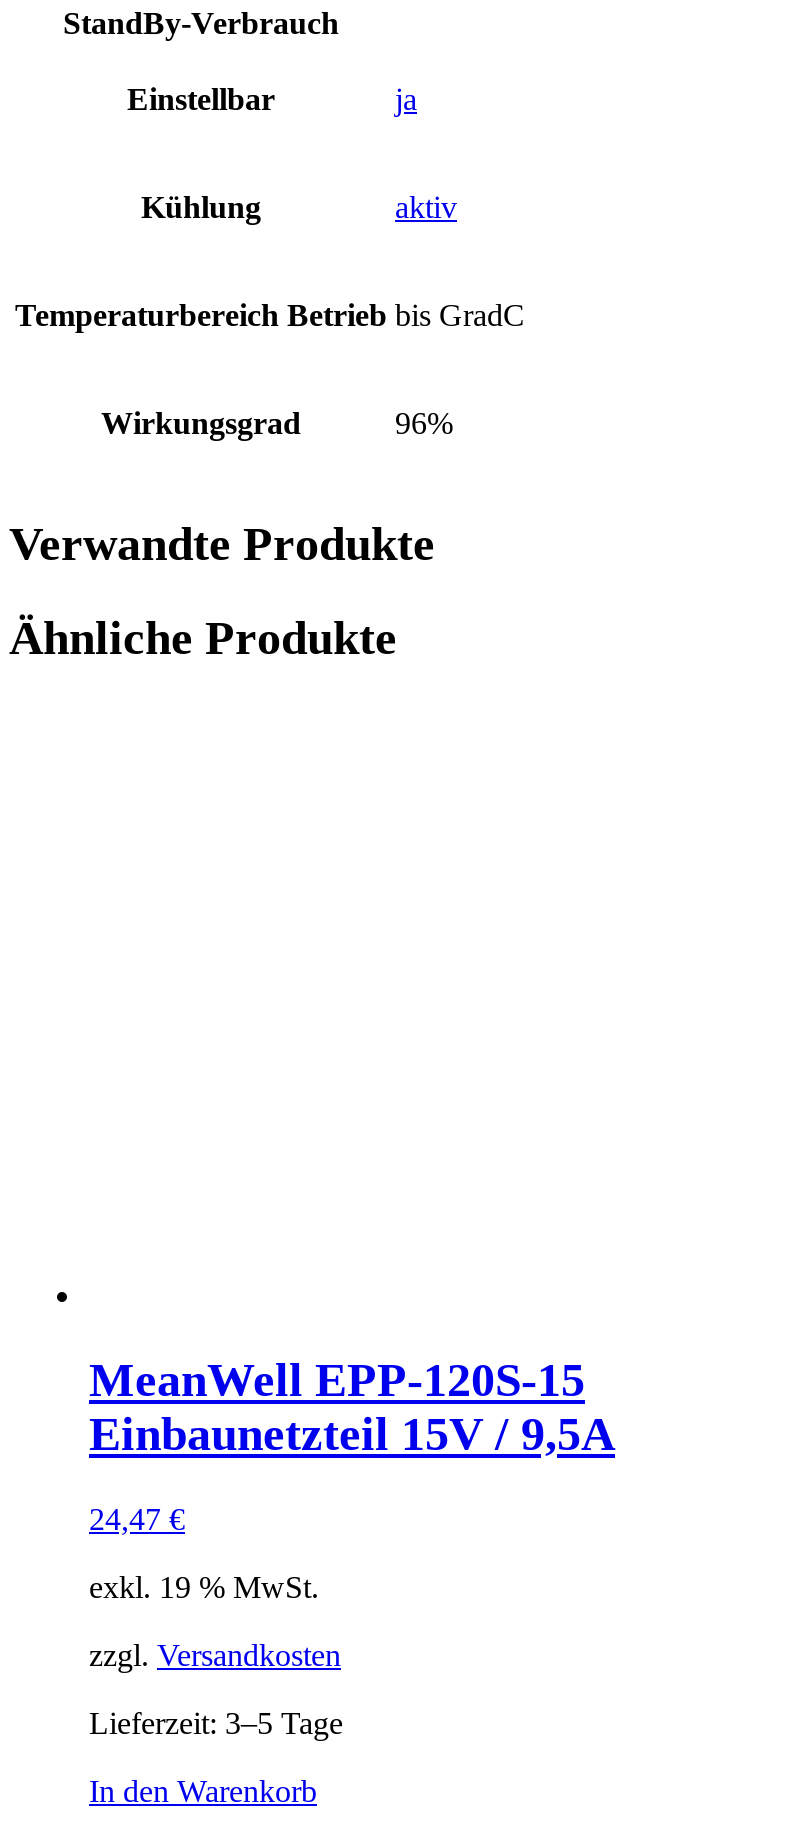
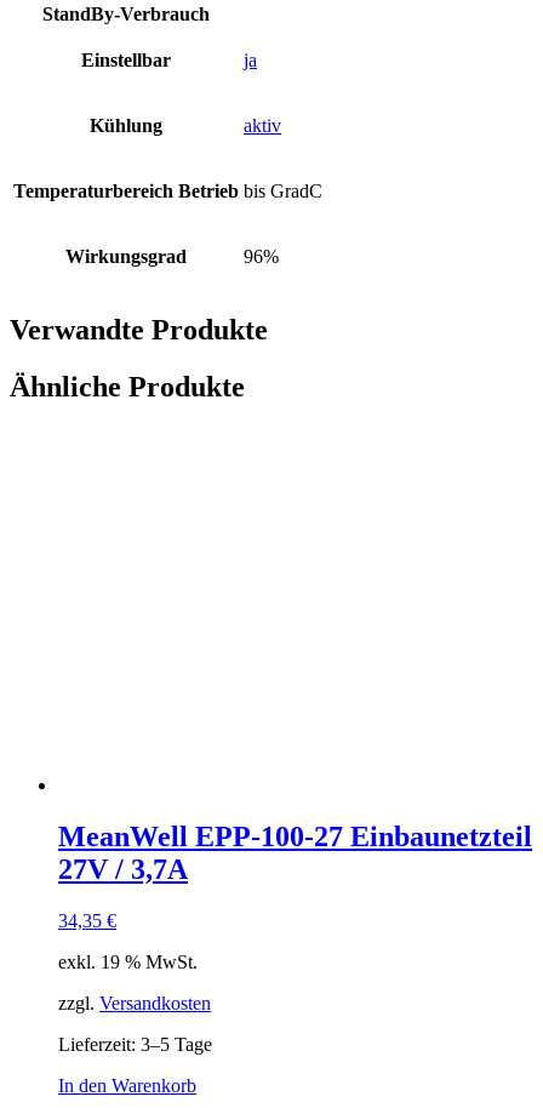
- MeanWell EPP-120S-15
- Einbaunetzteil 15V / 9,5A
+ MeanWell EPP-100-27 Einbaunetzteil
+ 27V / 3,7A

- 24,47 €
+ 34,35 €
